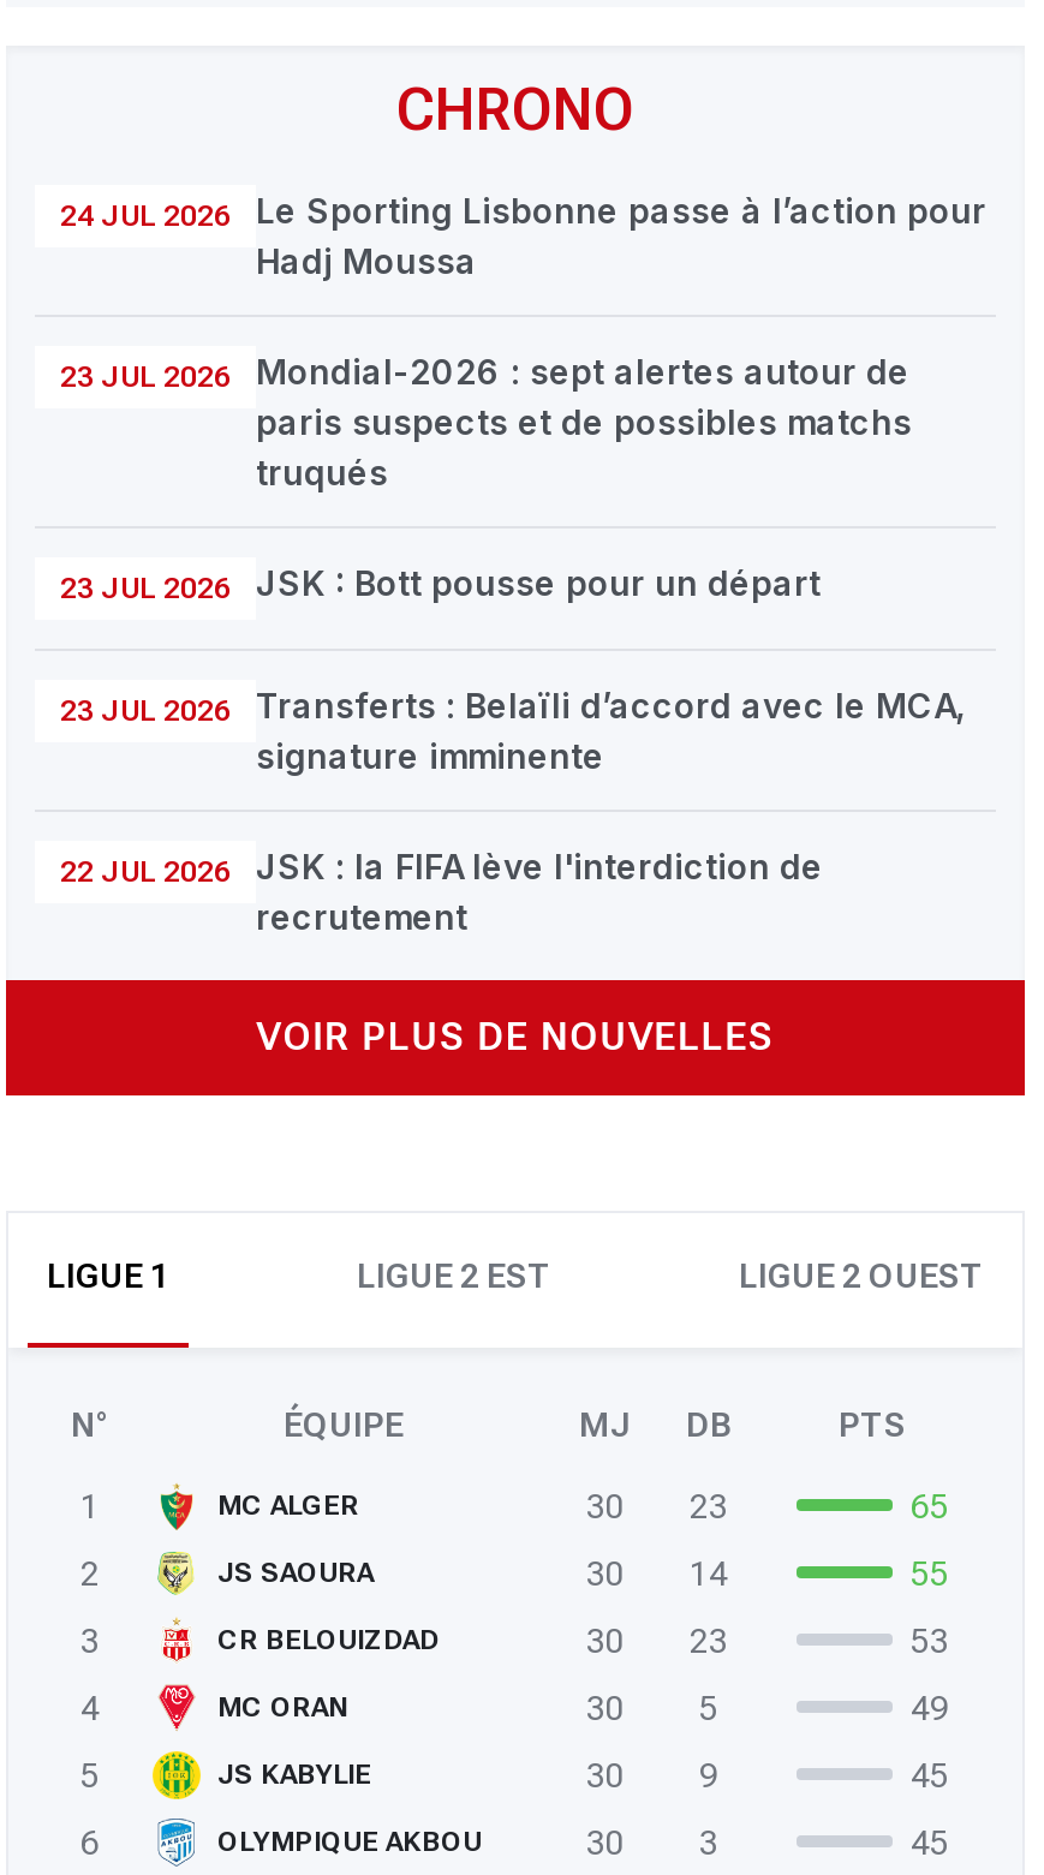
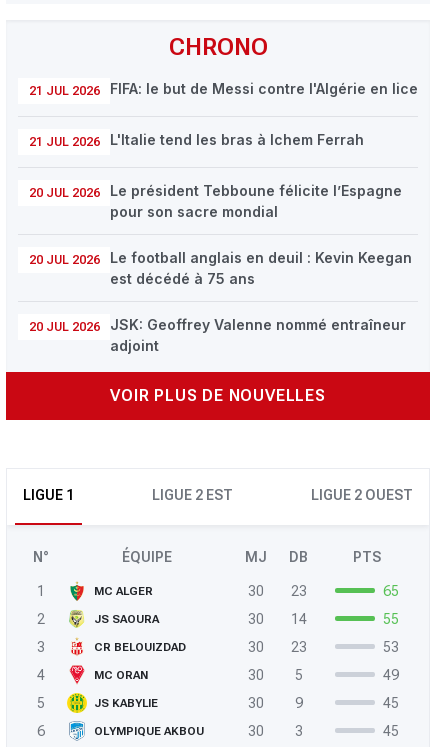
- 24 JUL 2026
- Le Sporting Lisbonne passe à l’action pour
- Hadj Moussa
+ 21 JUL 2026
+ FIFA: le but de Messi contre l'Algérie en lice

- 23 JUL 2026
- Mondial-2026 : sept alertes autour de
- paris suspects et de possibles matchs
- truqués
+ 21 JUL 2026
+ L'Italie tend les bras à Ichem Ferrah

- 23 JUL 2026
- JSK : Bott pousse pour un départ
+ 20 JUL 2026
+ Le président Tebboune félicite l’Espagne
+ pour son sacre mondial

- 23 JUL 2026
- Transferts : Belaïli d’accord avec le MCA,
- signature imminente
+ 20 JUL 2026
+ Le football anglais en deuil : Kevin Keegan
+ est décédé à 75 ans

- 22 JUL 2026
- JSK : la FIFA lève l'interdiction de
- recrutement
+ 20 JUL 2026
+ JSK: Geoffrey Valenne nommé entraîneur
+ adjoint
